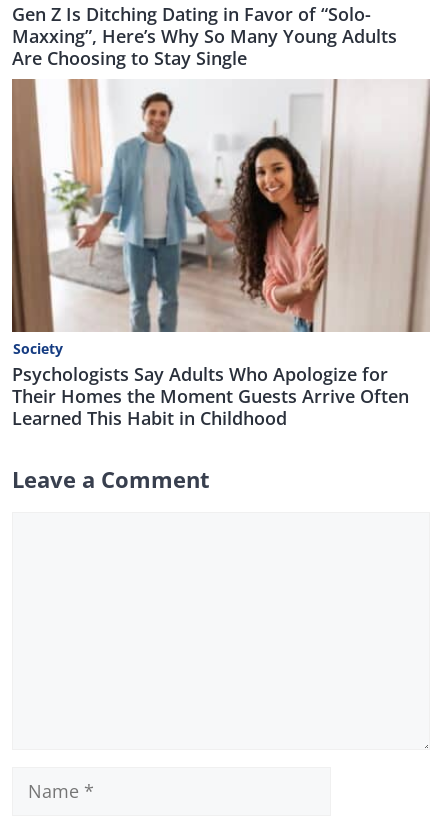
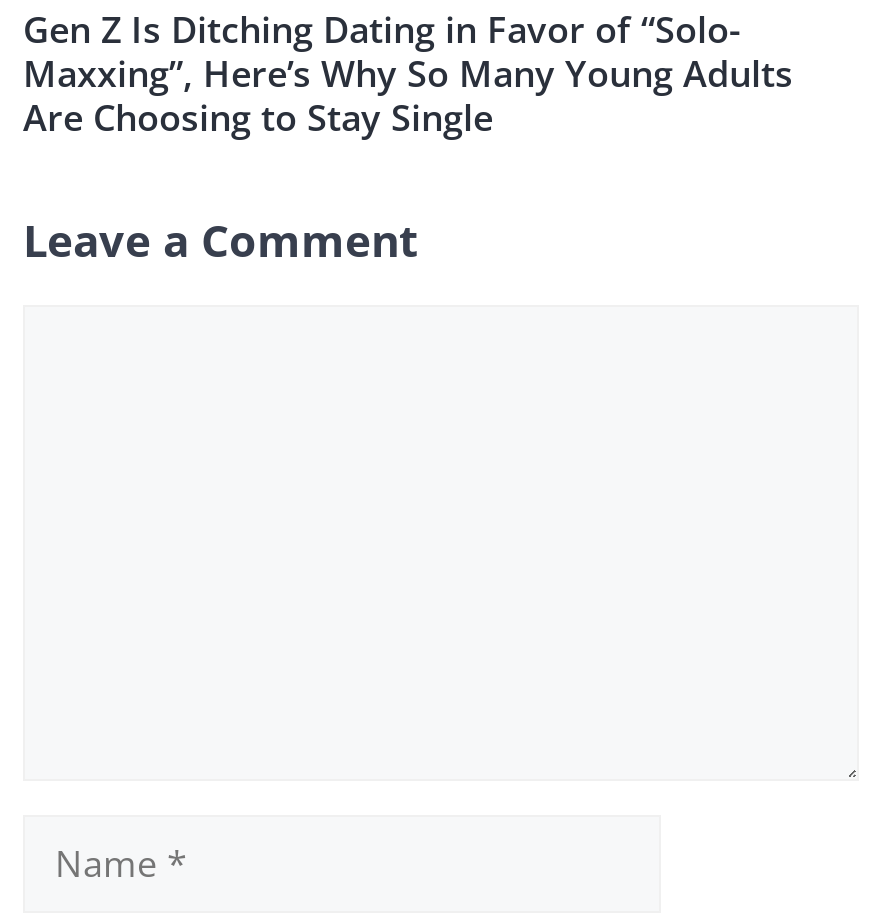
- [image]
- Society
- Psychologists Say Adults Who Apologize for
- Their Homes the Moment Guests Arrive Often
- Learned This Habit in Childhood
